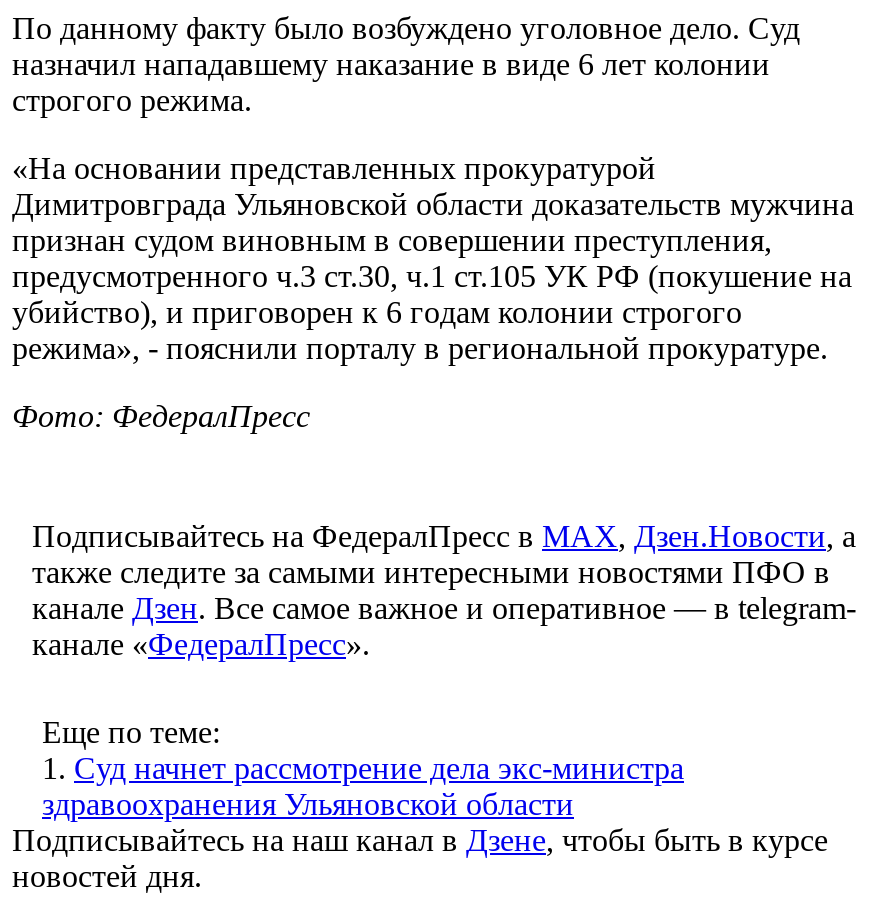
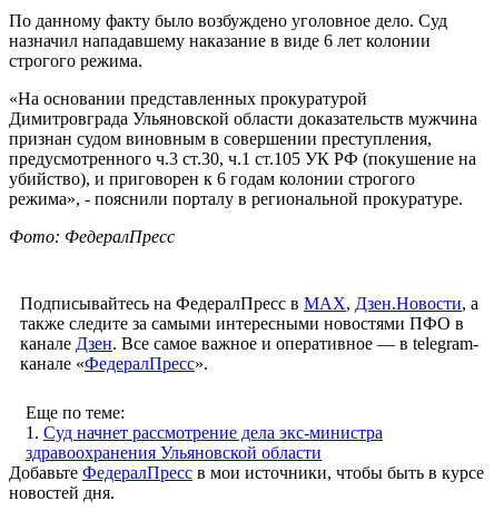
- Подписывайтесь на наш канал в Дзене, чтобы быть в курсе
+ Добавьте ФедералПресс в мои источники, чтобы быть в курсе
